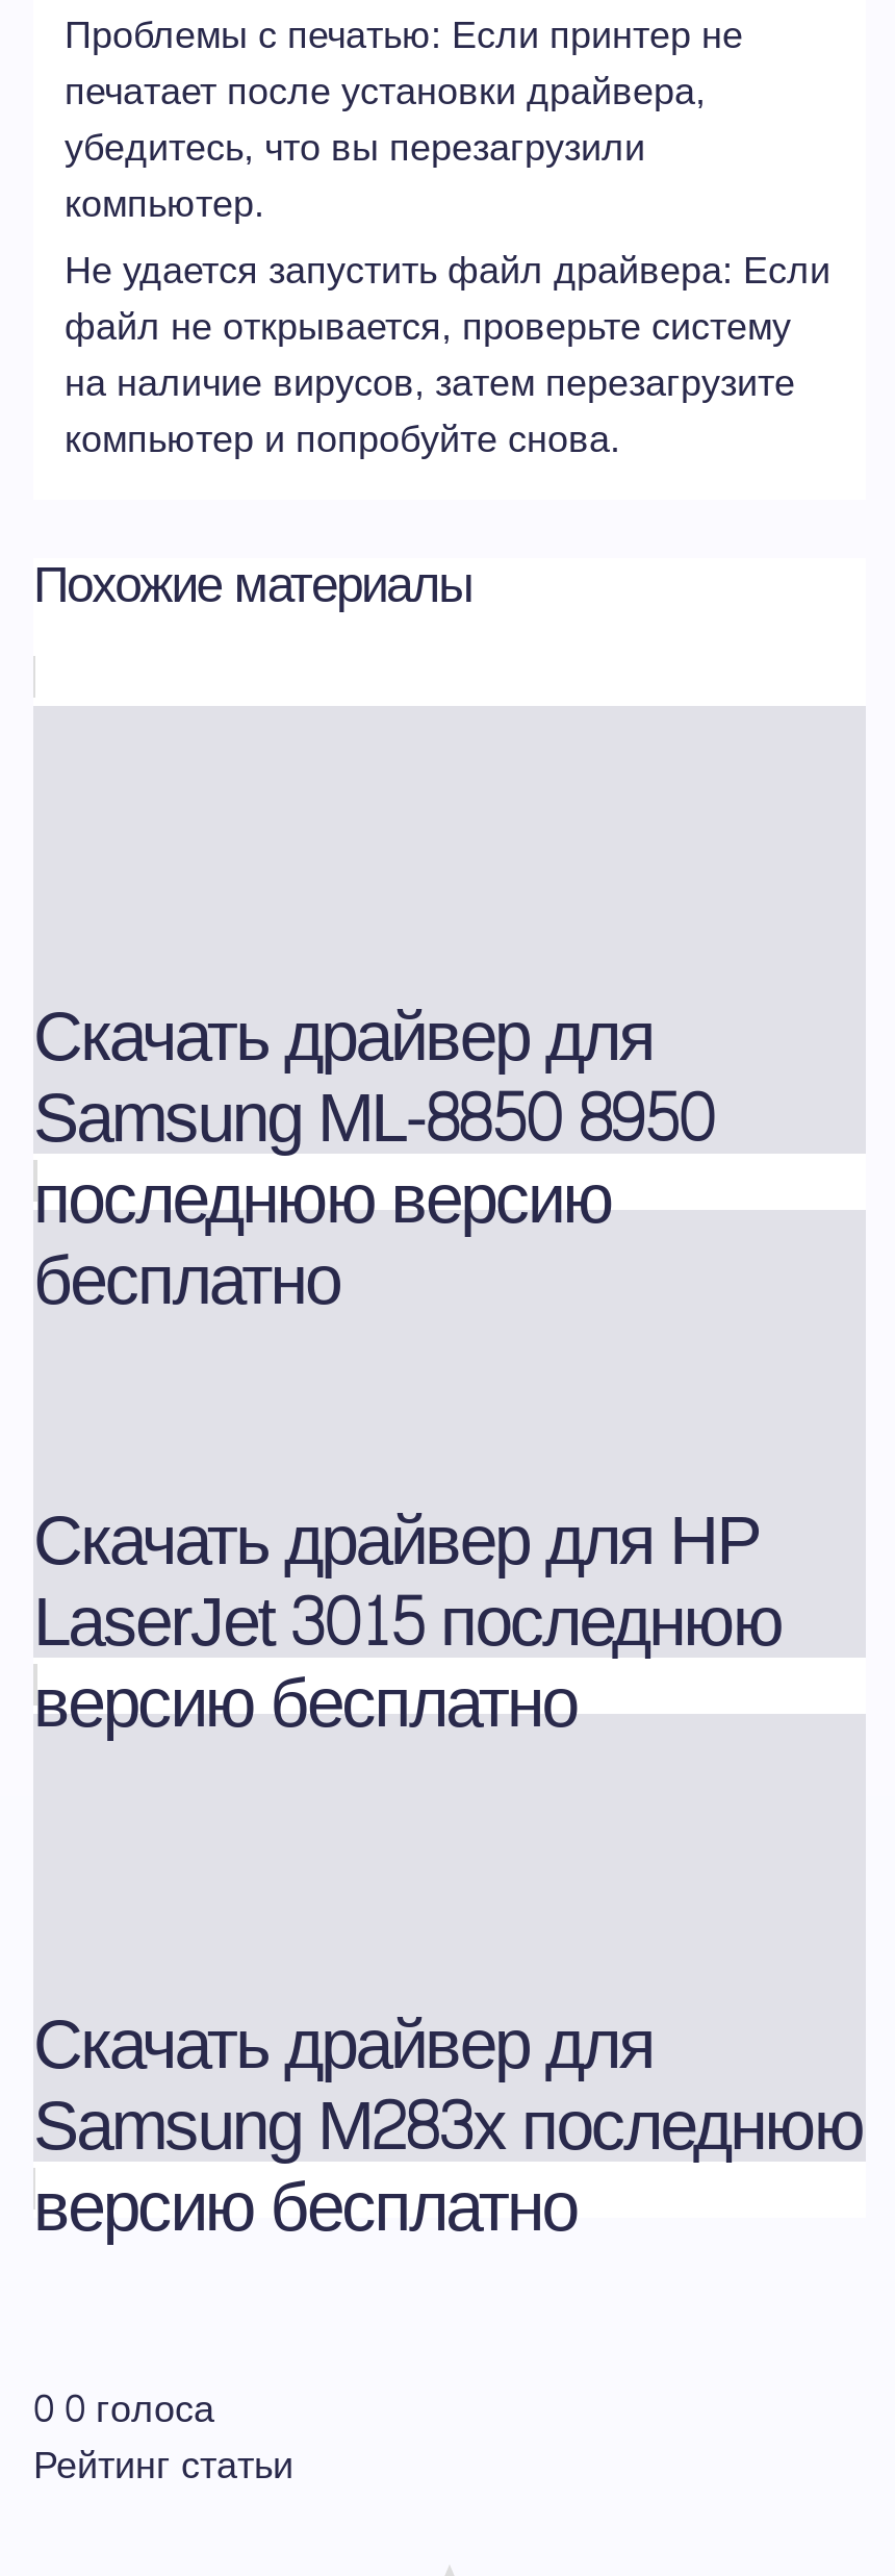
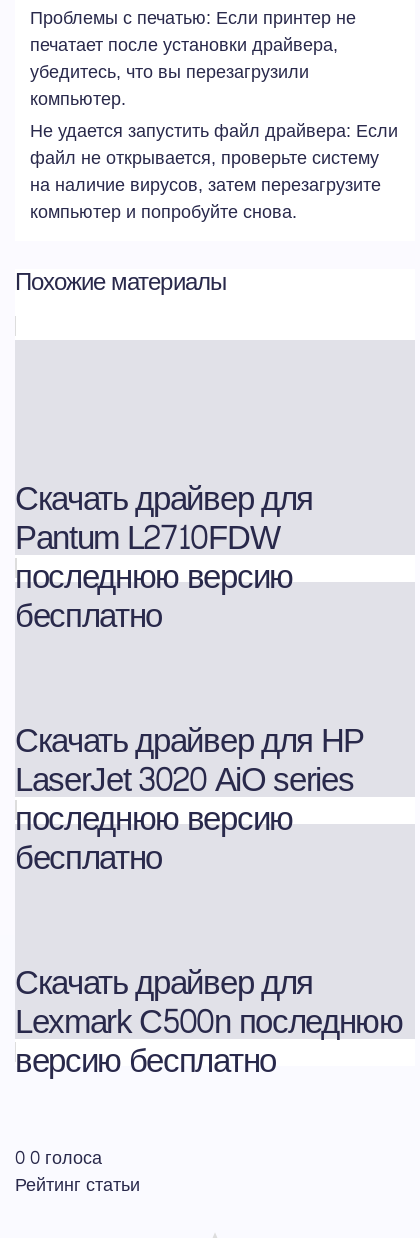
- Samsung ML-8850 8950
+ Pantum L2710FDW

- LaserJet 3015 последнюю
- версию бесплатно
+ LaserJet 3020 AiO series
+ последнюю версию
+ бесплатно

- Samsung M283x последнюю
+ Lexmark C500n последнюю
